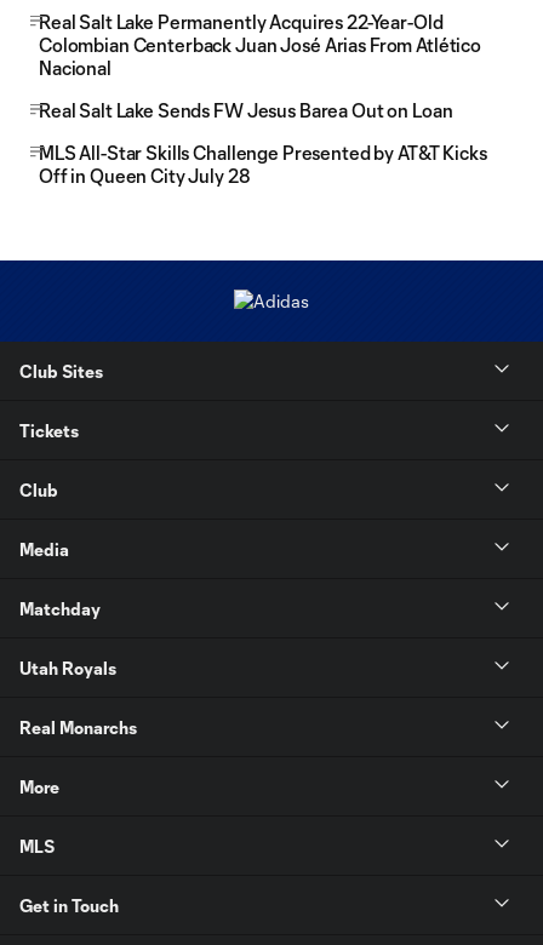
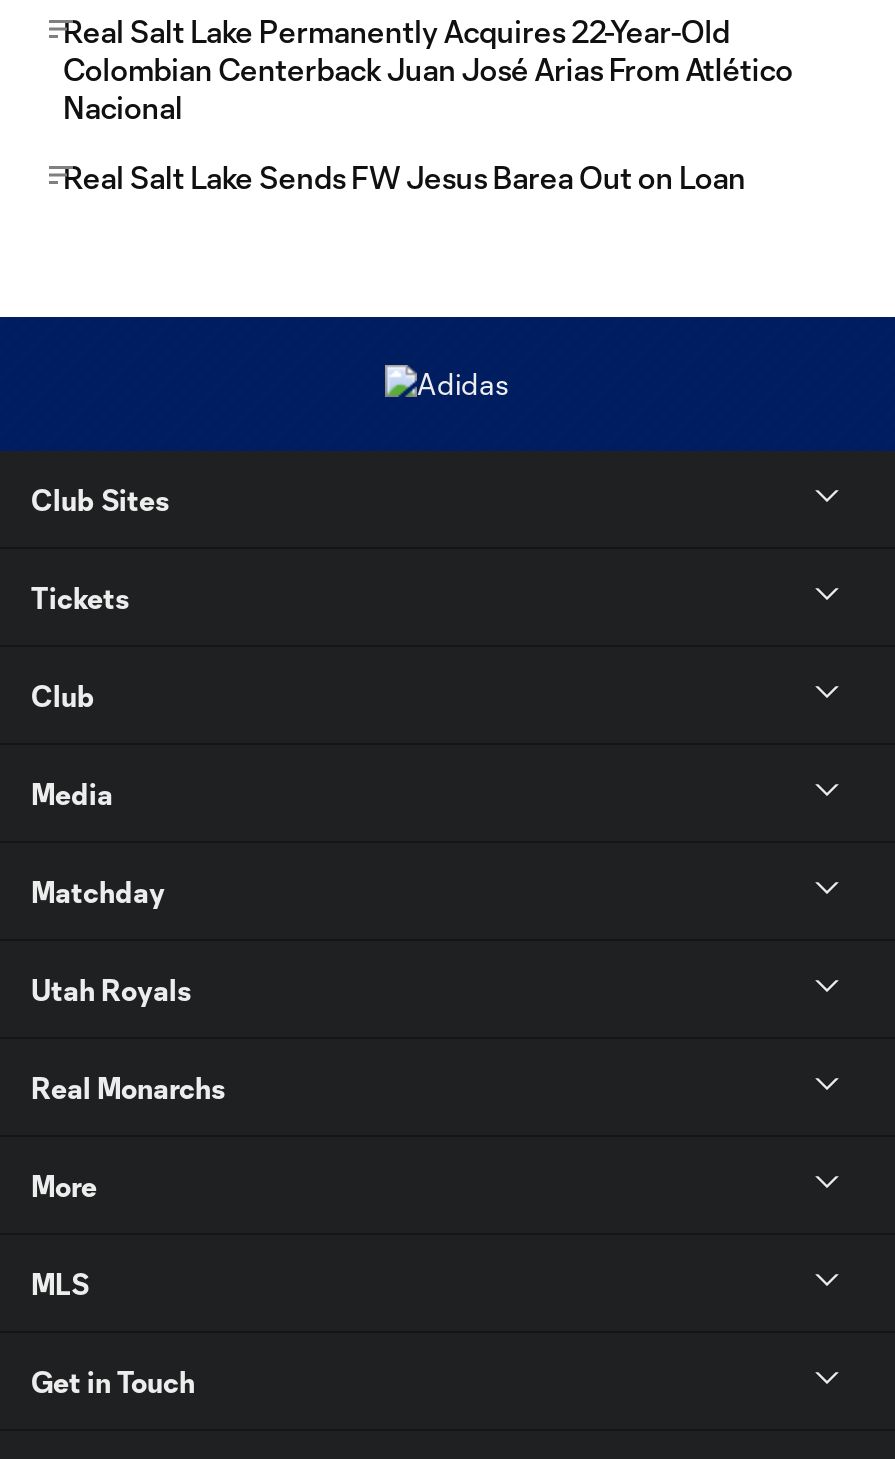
- MLS All-Star Skills Challenge Presented by AT&T Kicks
- Off in Queen City July 28
